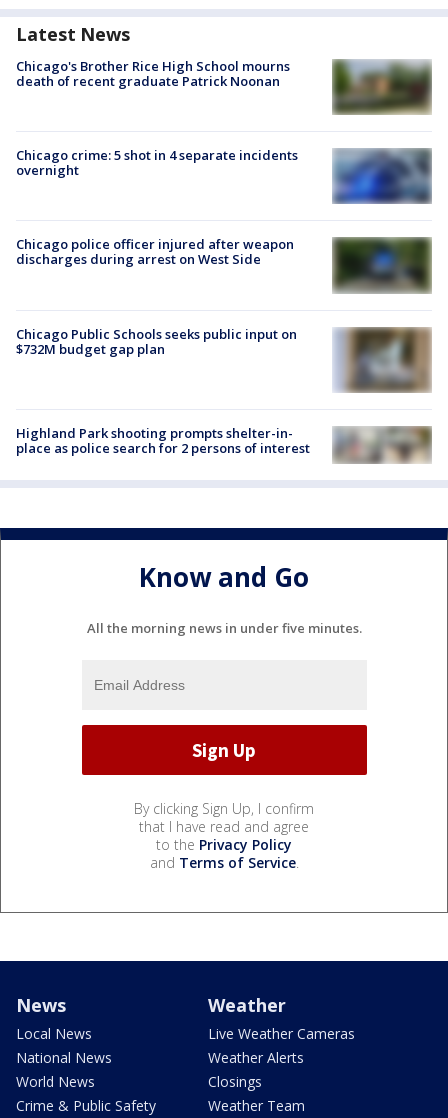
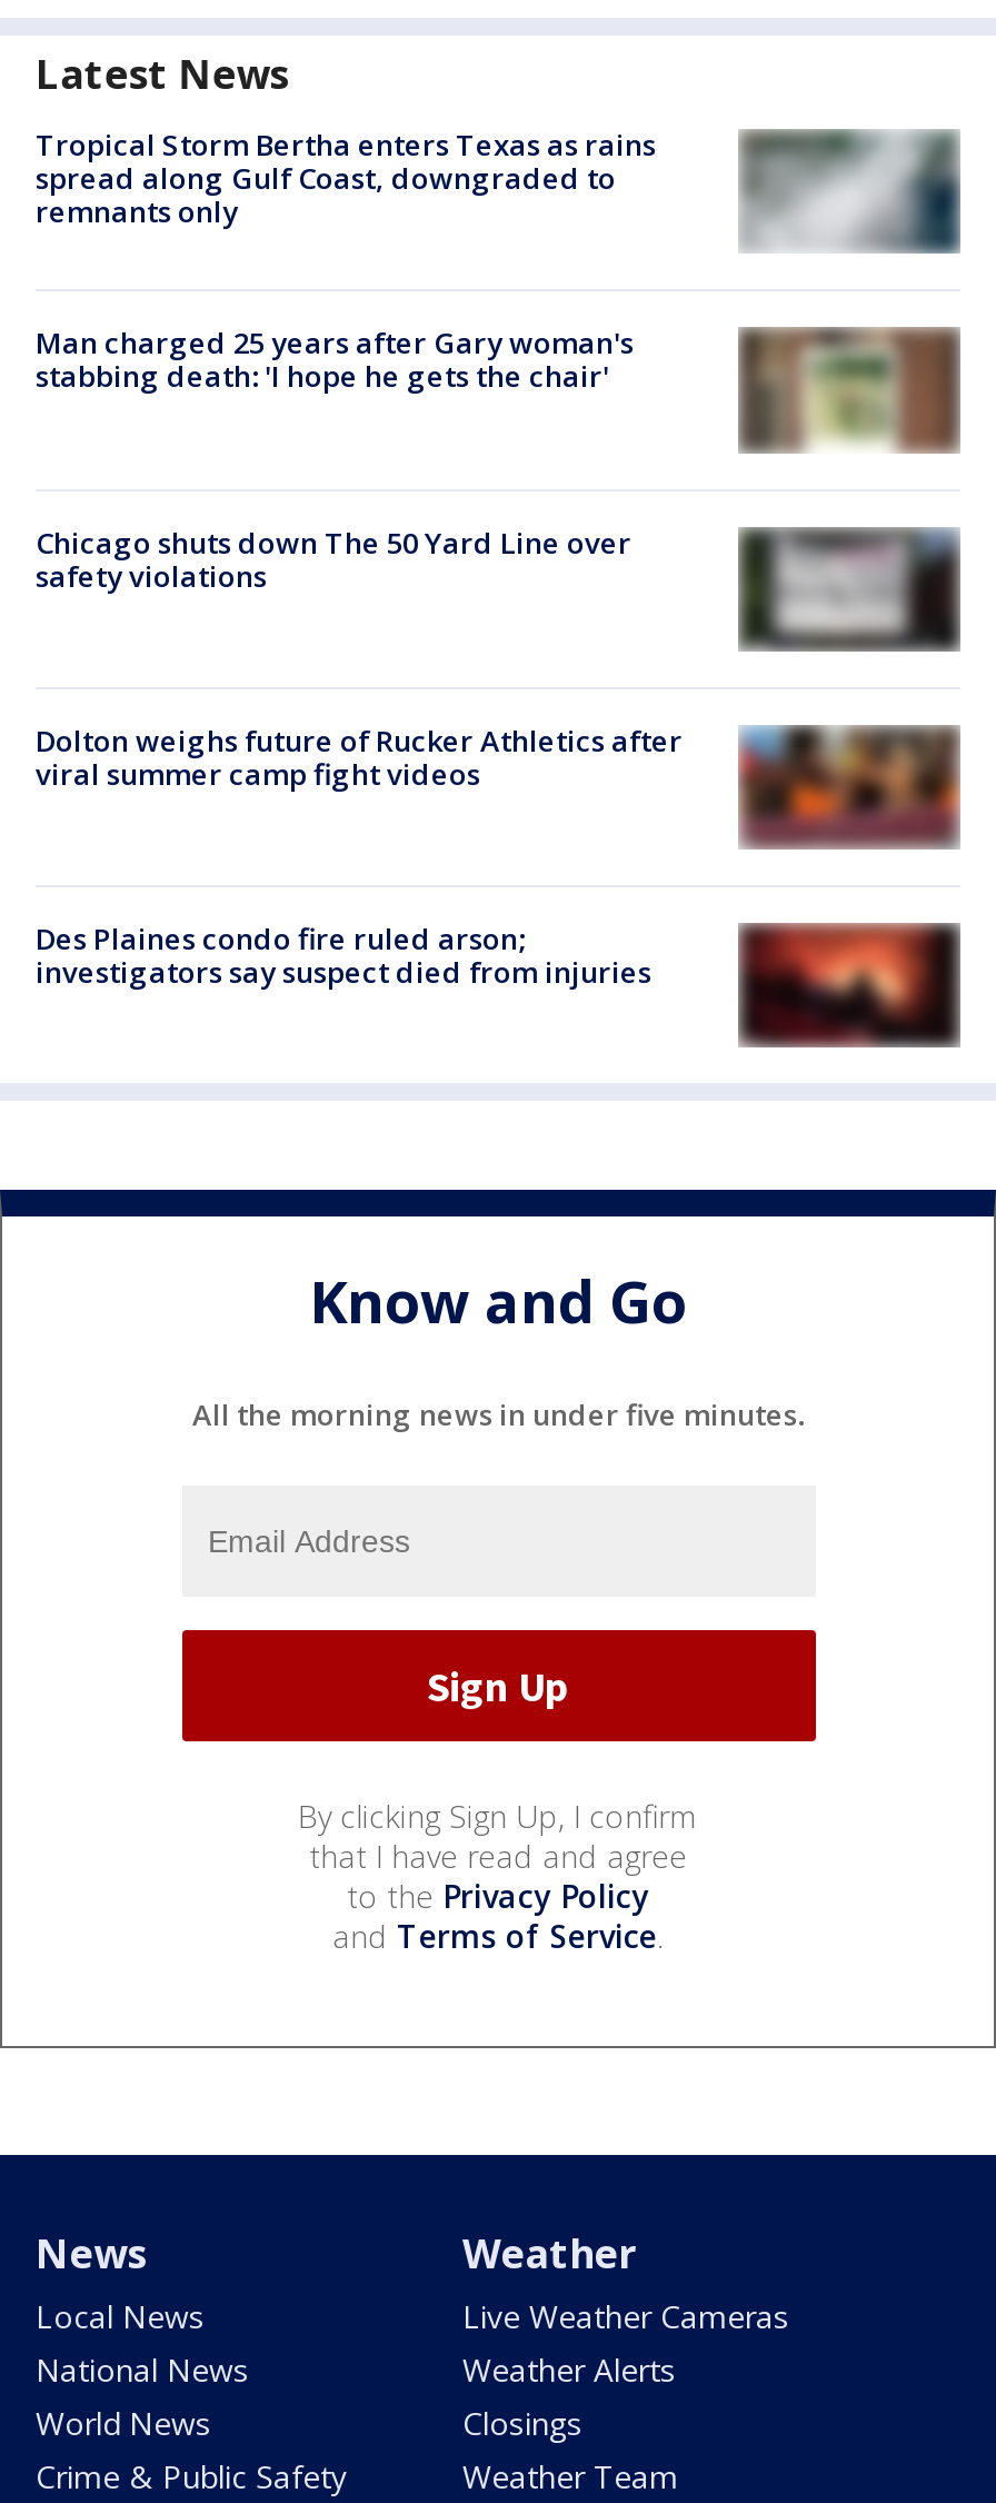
- Chicago's Brother Rice High School mourns
- death of recent graduate Patrick Noonan
+ Tropical Storm Bertha enters Texas as rains
+ spread along Gulf Coast, downgraded to
+ remnants only

- [image]
+ [image]

- Chicago crime: 5 shot in 4 separate incidents
- overnight
+ Man charged 25 years after Gary woman's
+ stabbing death: 'I hope he gets the chair'

- [image]
+ [image]

- Chicago police officer injured after weapon
- discharges during arrest on West Side
+ Chicago shuts down The 50 Yard Line over
+ safety violations

- [image]
+ [image]

- [image]
- Chicago Public Schools seeks public input on
- $732M budget gap plan
+ [image]
+ Dolton weighs future of Rucker Athletics after
+ viral summer camp fight videos

- [image]
- Highland Park shooting prompts shelter-in-
- place as police search for 2 persons of interest
+ [image]
+ Des Plaines condo fire ruled arson;
+ investigators say suspect died from injuries
